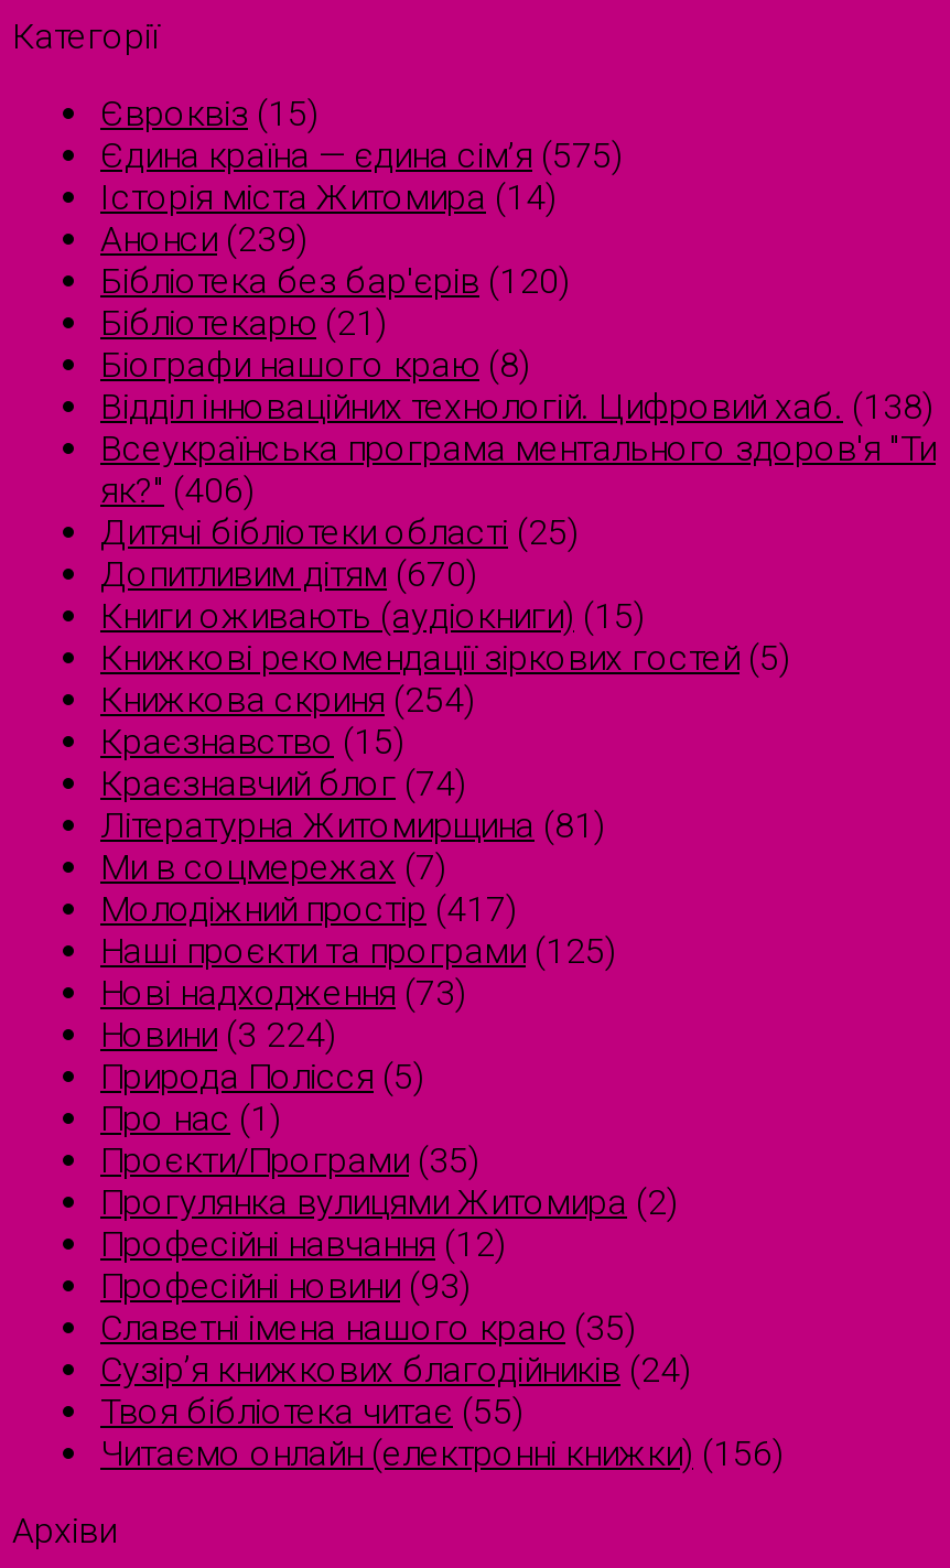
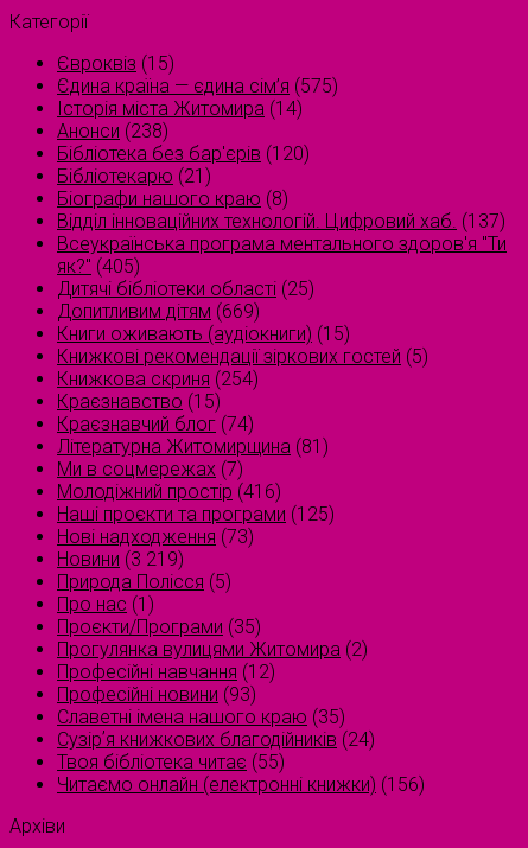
- Анонси (239)
+ Анонси (238)

- Відділ інноваційних технологій. Цифровий хаб. (138)
+ Відділ інноваційних технологій. Цифровий хаб. (137)

- як?" (406)
+ як?" (405)

- Допитливим дітям (670)
+ Допитливим дітям (669)

- Молодіжний простір (417)
+ Молодіжний простір (416)

- Новини (3 224)
+ Новини (3 219)
